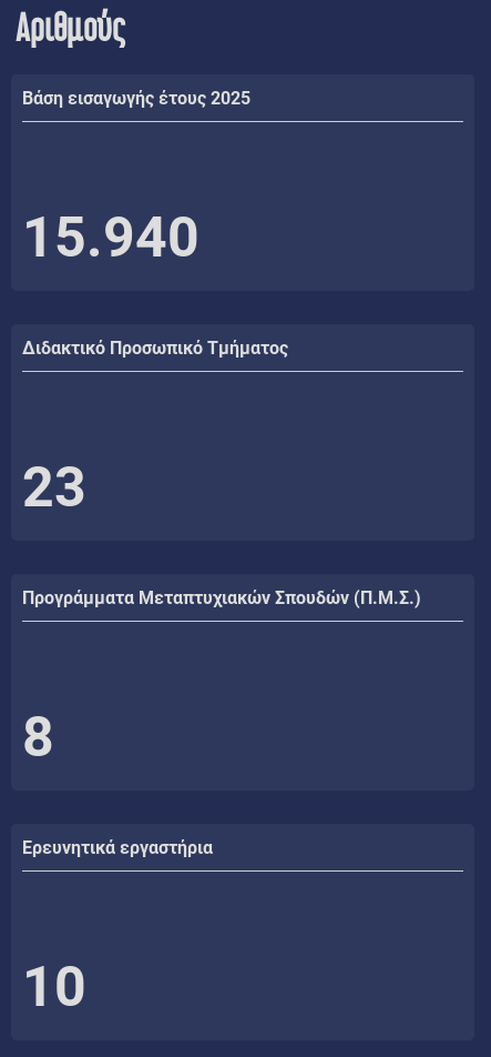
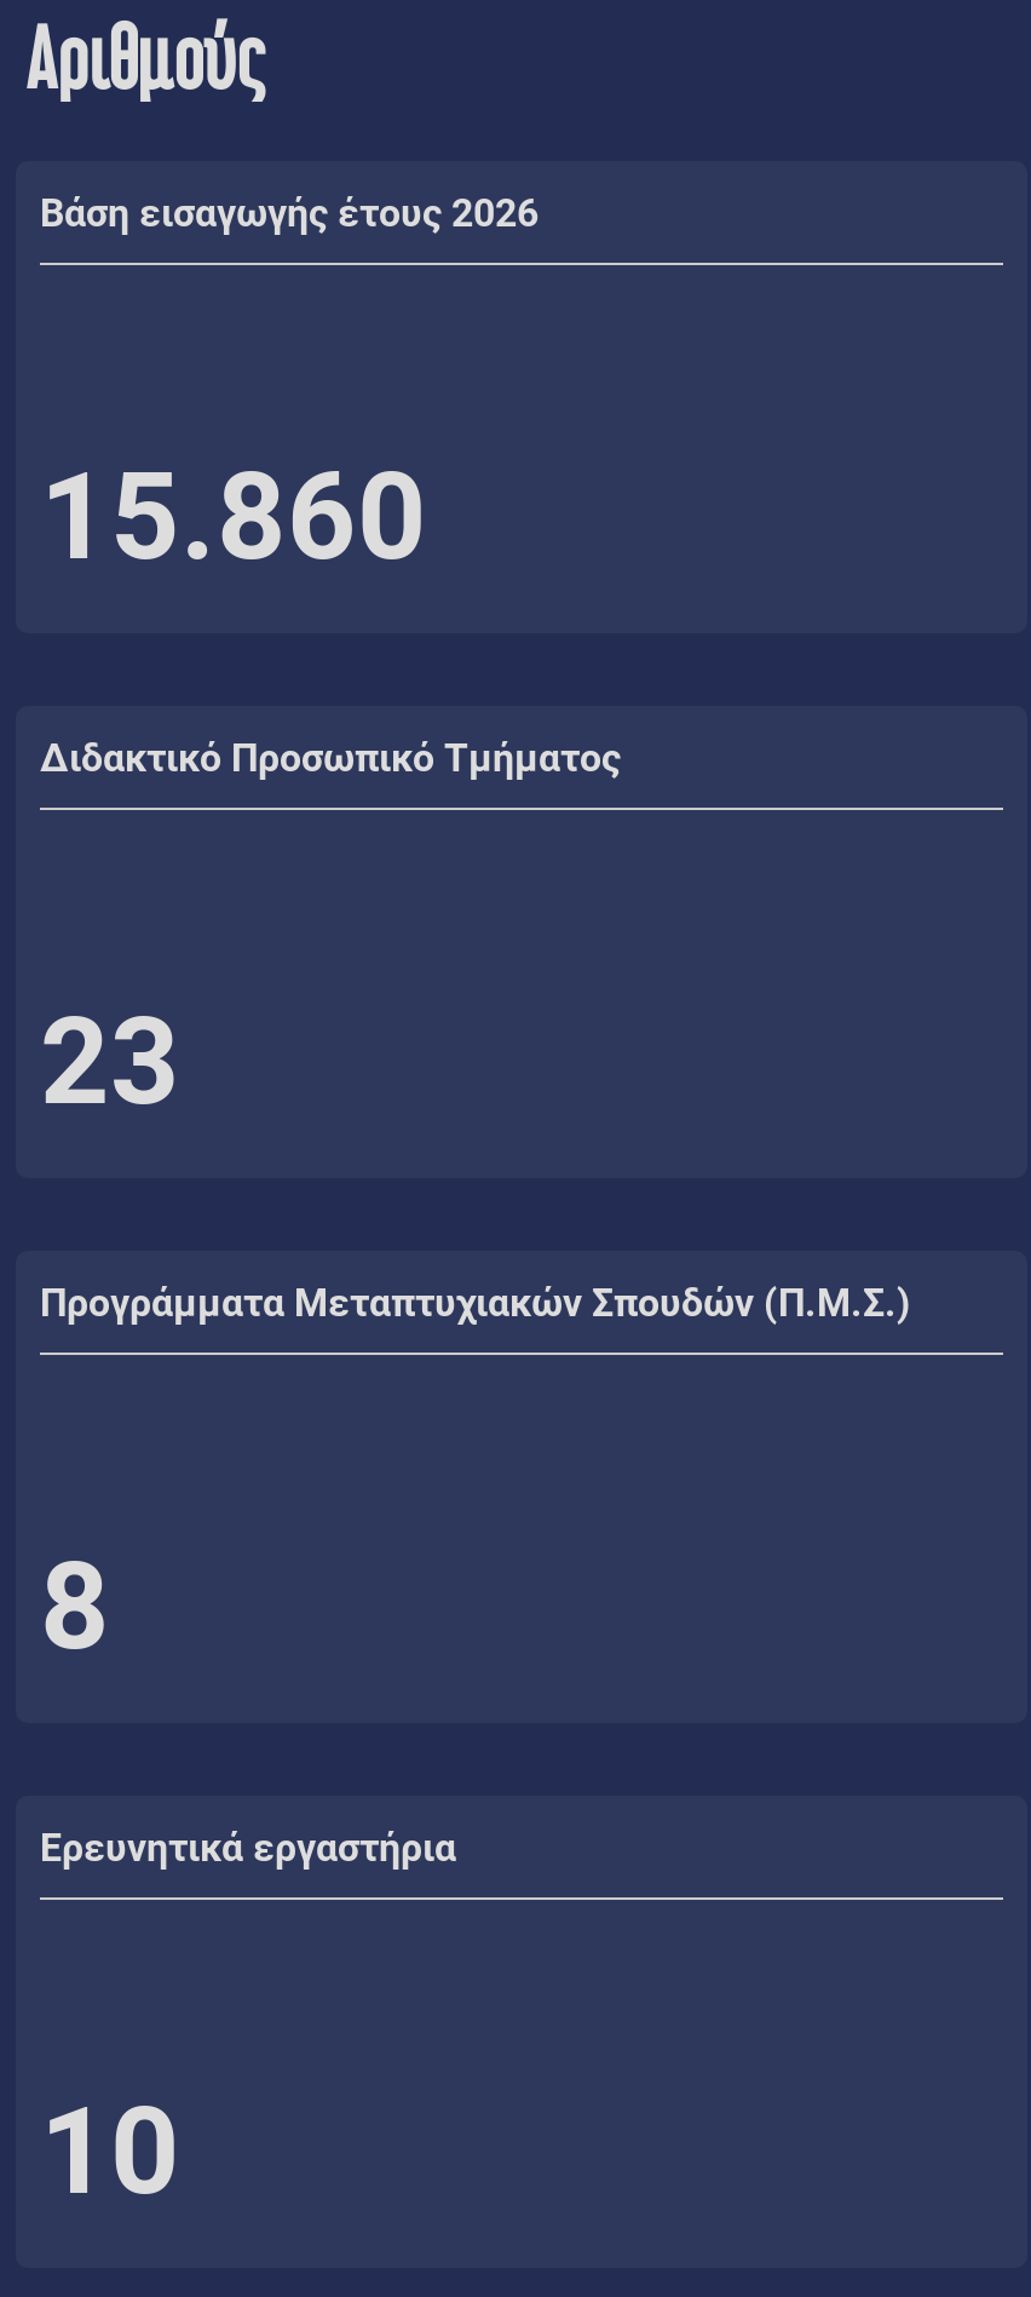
- Βάση εισαγωγής έτους 2025
+ Βάση εισαγωγής έτους 2026

- 15.940
+ 15.860
